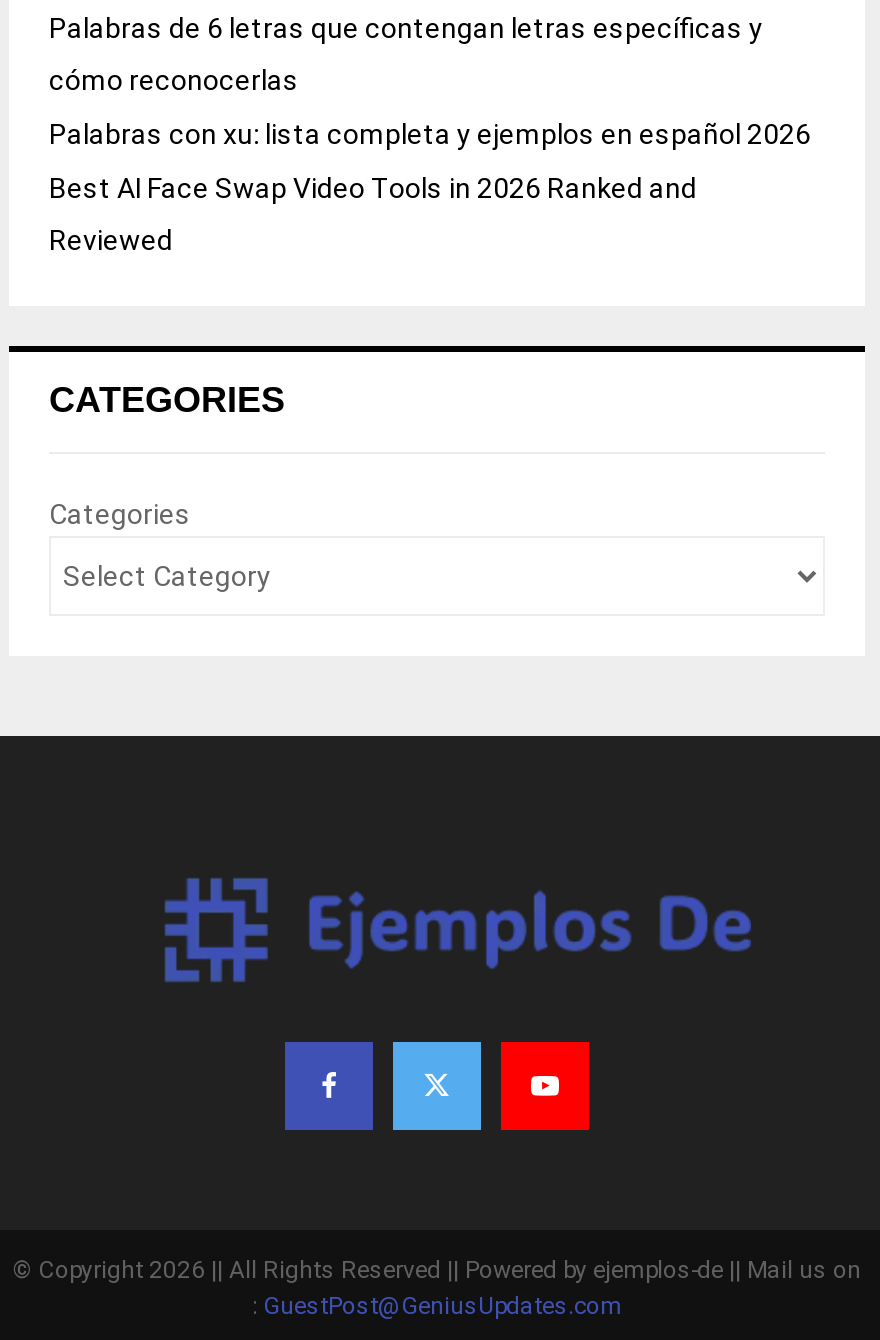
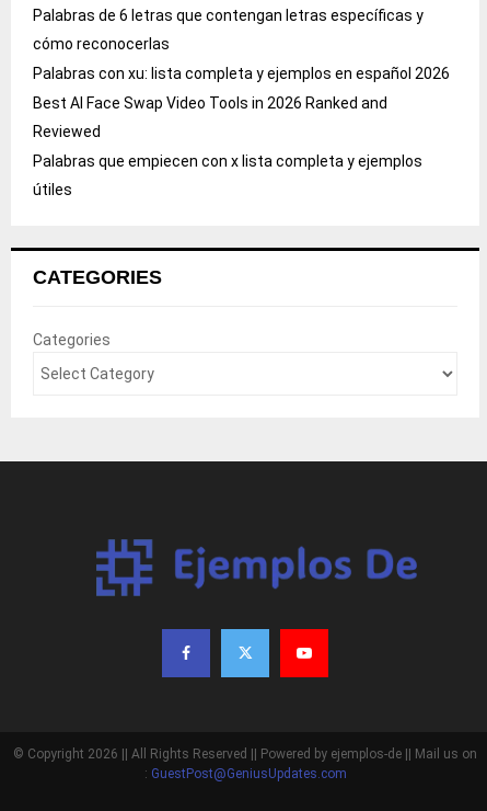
+ Palabras que empiecen con x lista completa y ejemplos
+ útiles
